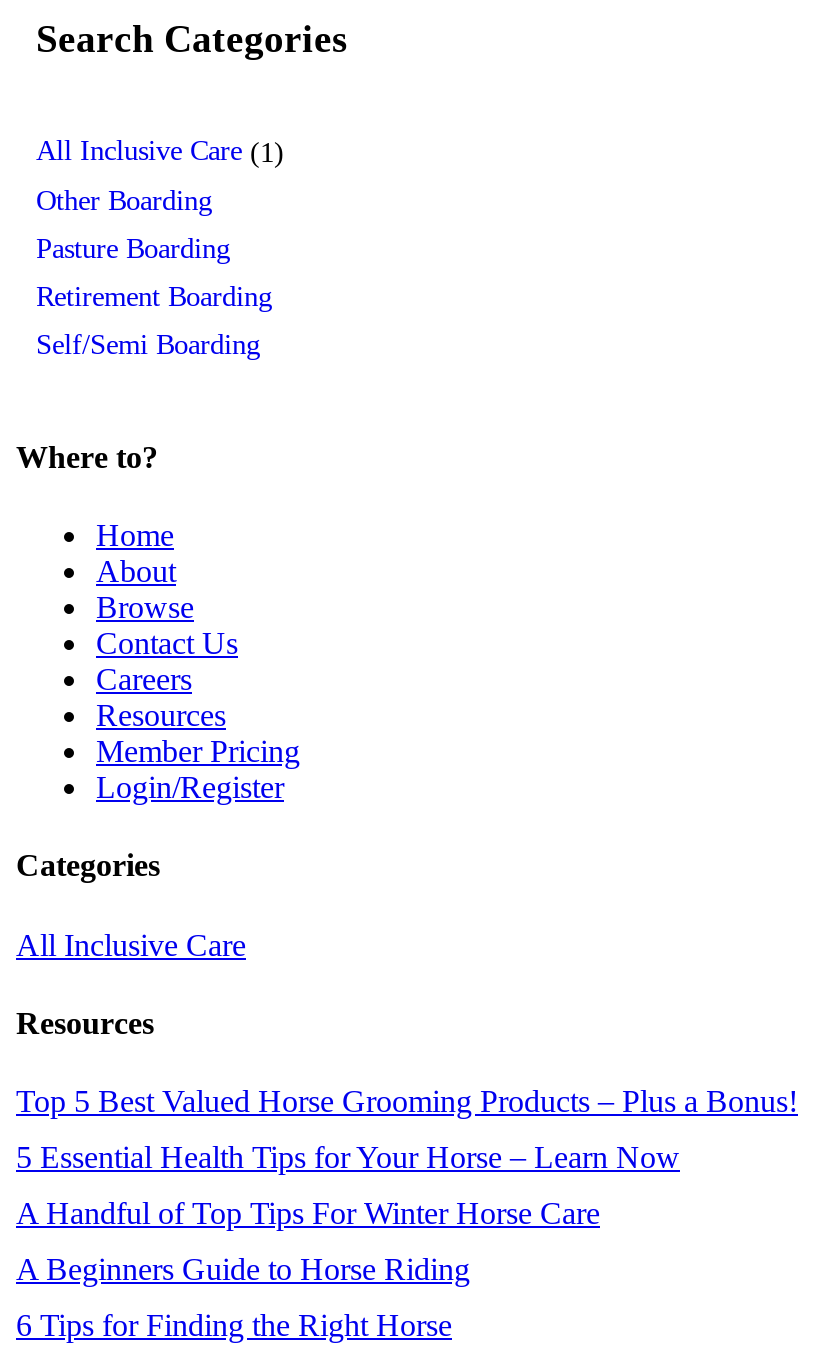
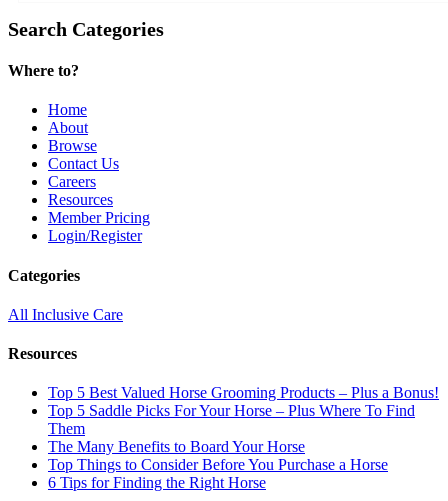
- All Inclusive Care (1)
- Other Boarding
- Pasture Boarding
- Retirement Boarding
- Self/Semi Boarding

- 5 Essential Health Tips for Your Horse – Learn Now
- A Handful of Top Tips For Winter Horse Care
- A Beginners Guide to Horse Riding
+ Top 5 Saddle Picks For Your Horse – Plus Where To Find
+ Them
+ The Many Benefits to Board Your Horse
+ Top Things to Consider Before You Purchase a Horse
